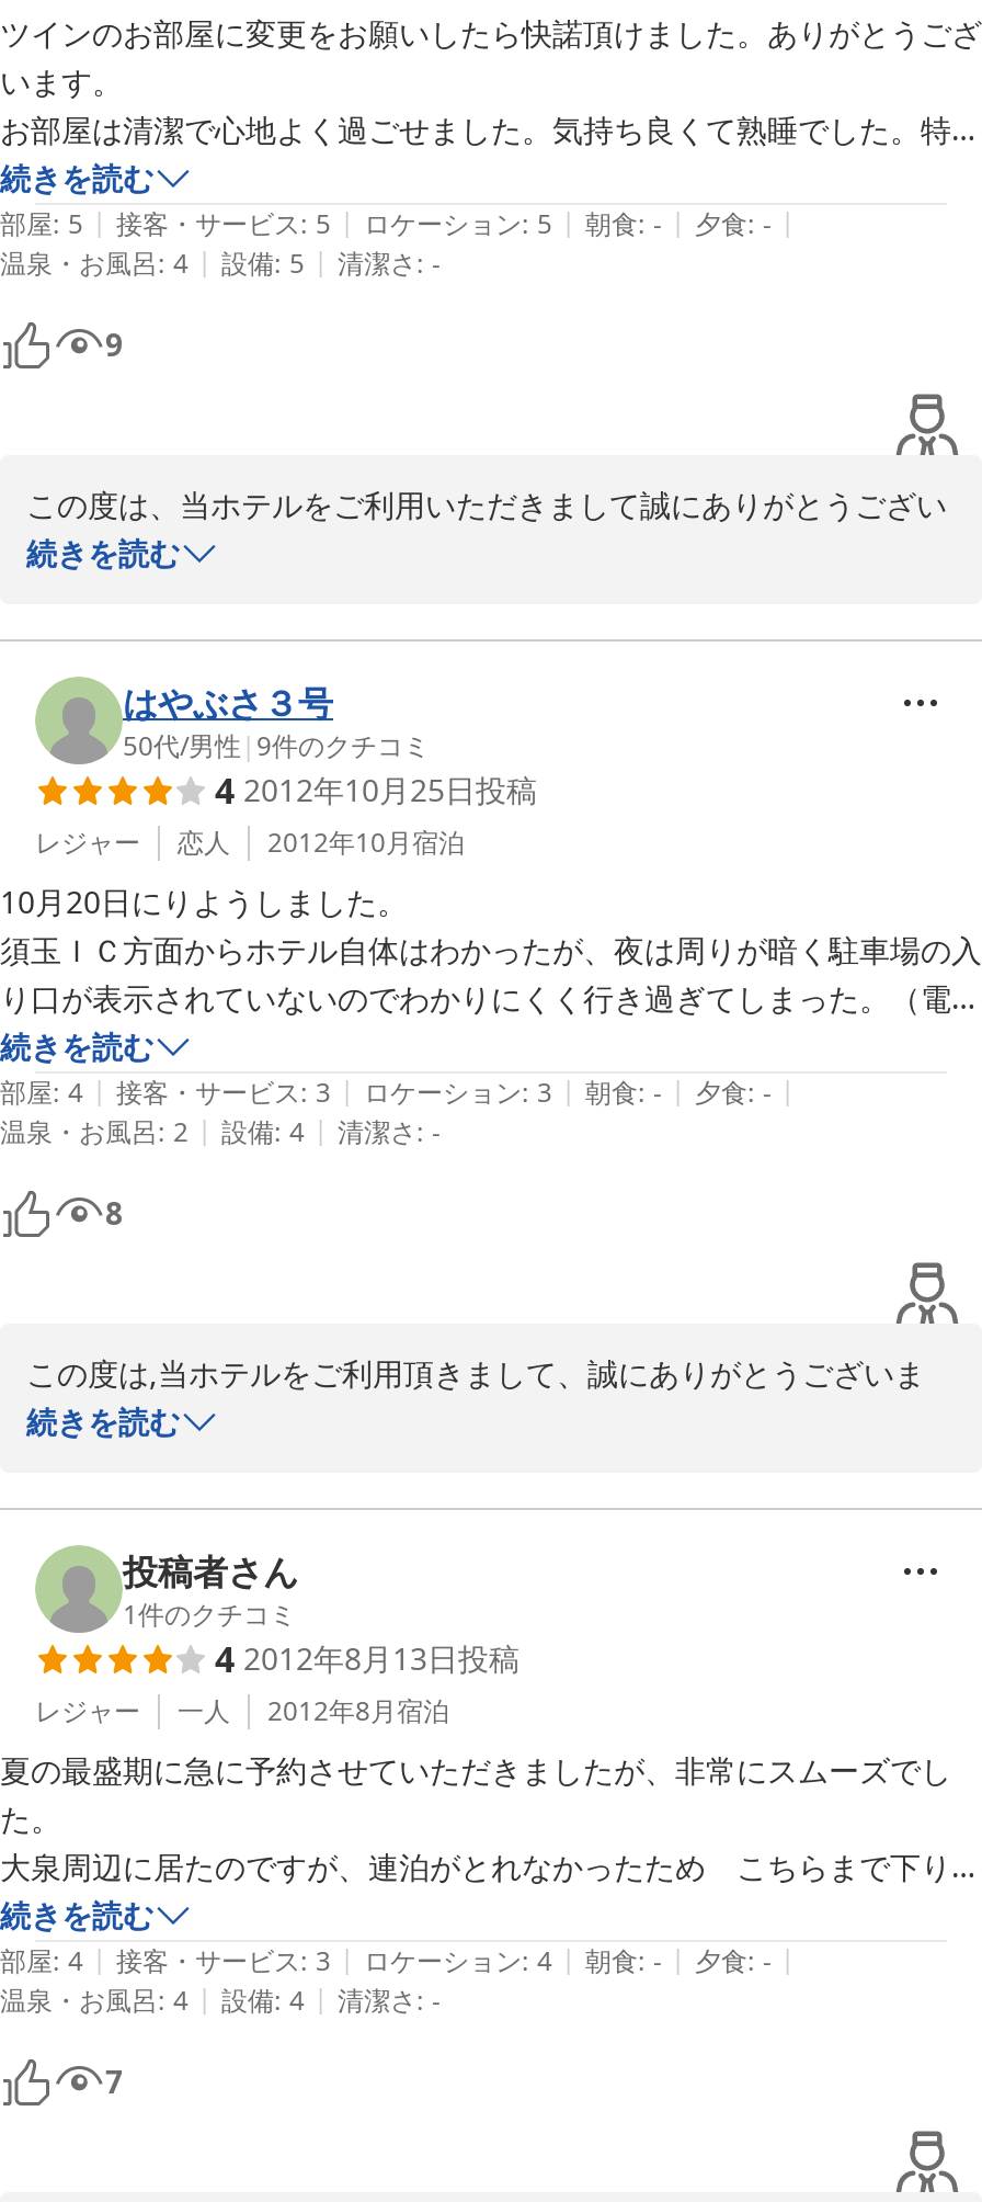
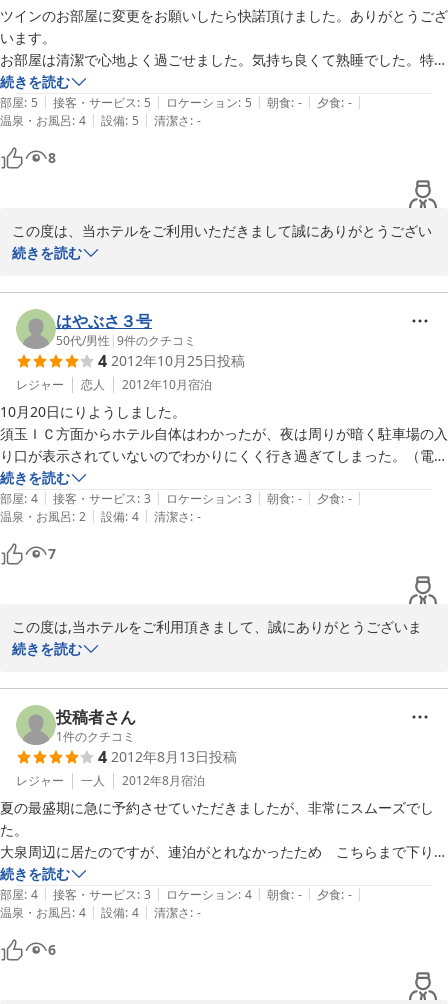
- 9
+ 8

- 8
+ 7

- 7
+ 6
